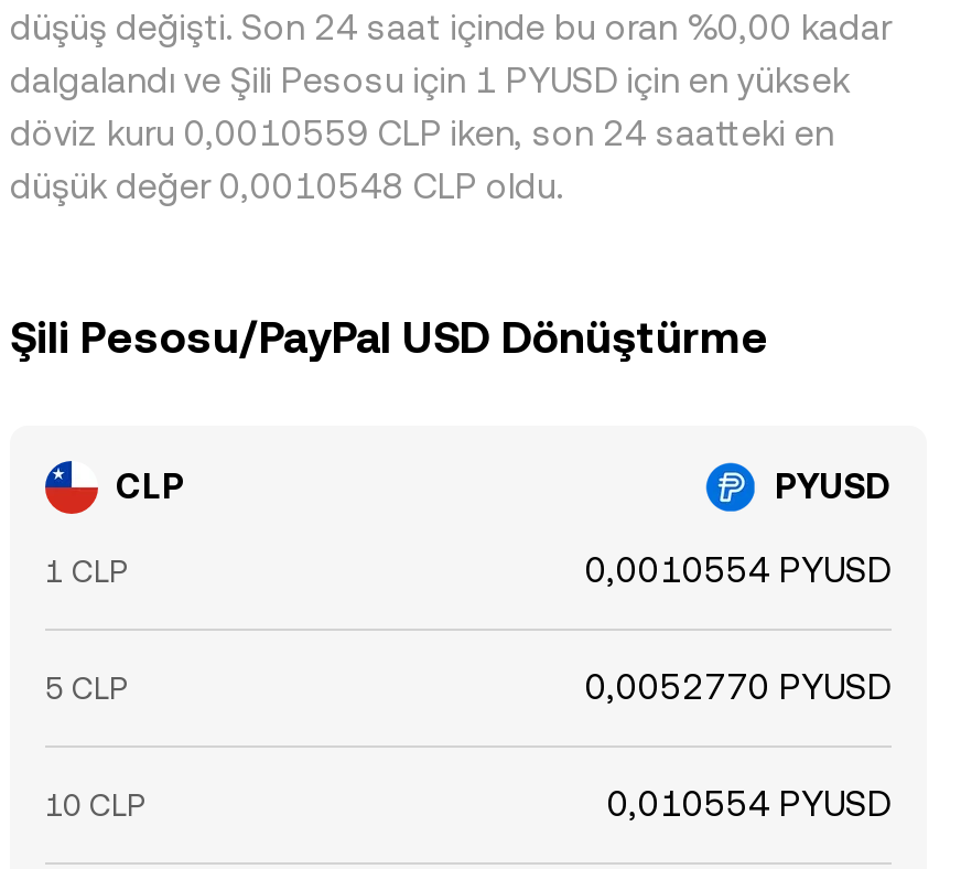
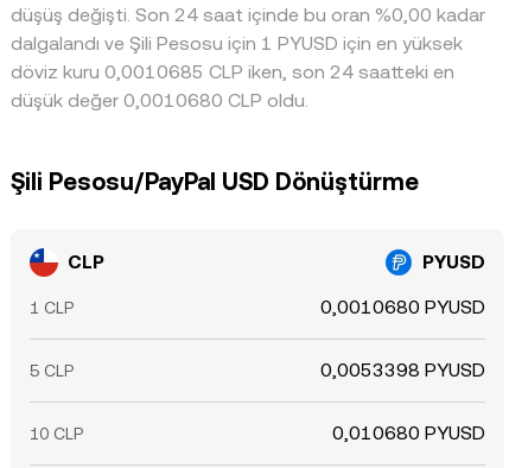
- döviz kuru 0,0010559 CLP iken, son 24 saatteki en
+ döviz kuru 0,0010685 CLP iken, son 24 saatteki en

- düşük değer 0,0010548 CLP oldu.
+ düşük değer 0,0010680 CLP oldu.

- 0,0010554 PYUSD
+ 0,0010680 PYUSD

- 0,0052770 PYUSD
+ 0,0053398 PYUSD

- 0,010554 PYUSD
+ 0,010680 PYUSD
